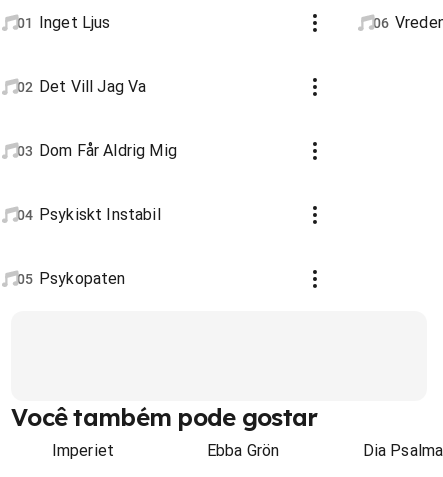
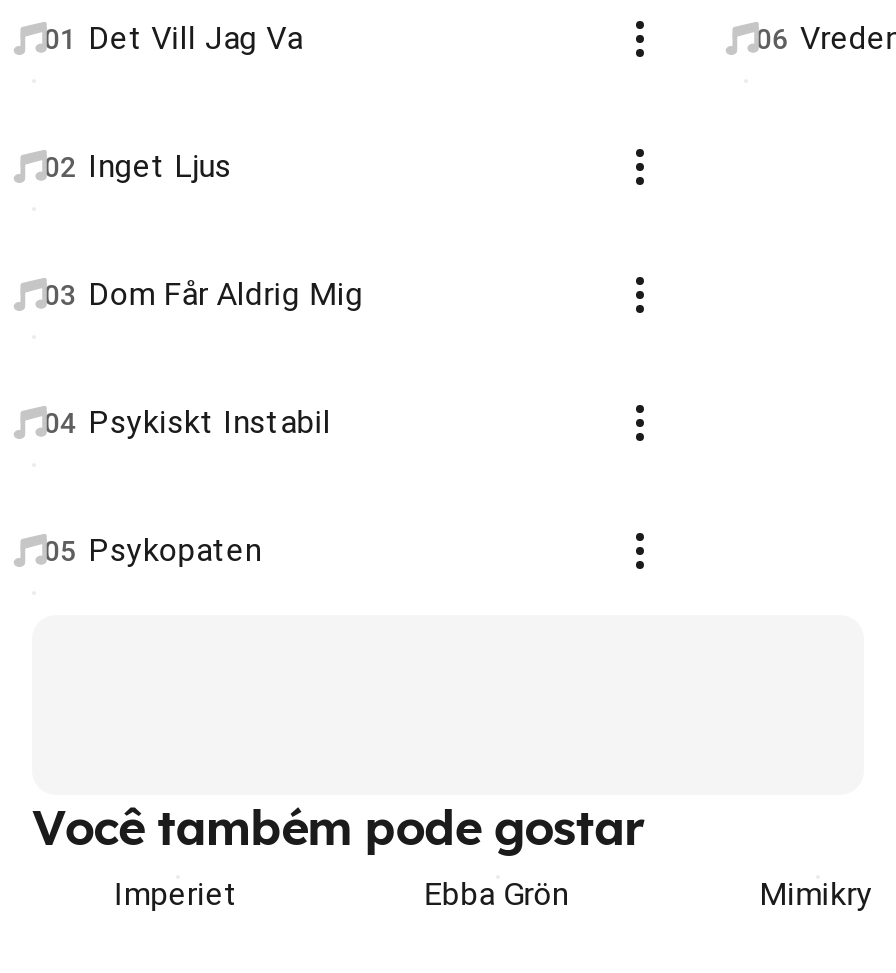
- 01 Inget Ljus
+ 01 Det Vill Jag Va

- 02 Det Vill Jag Va
+ 02 Inget Ljus

- Dia Psalma
+ Mimikry
